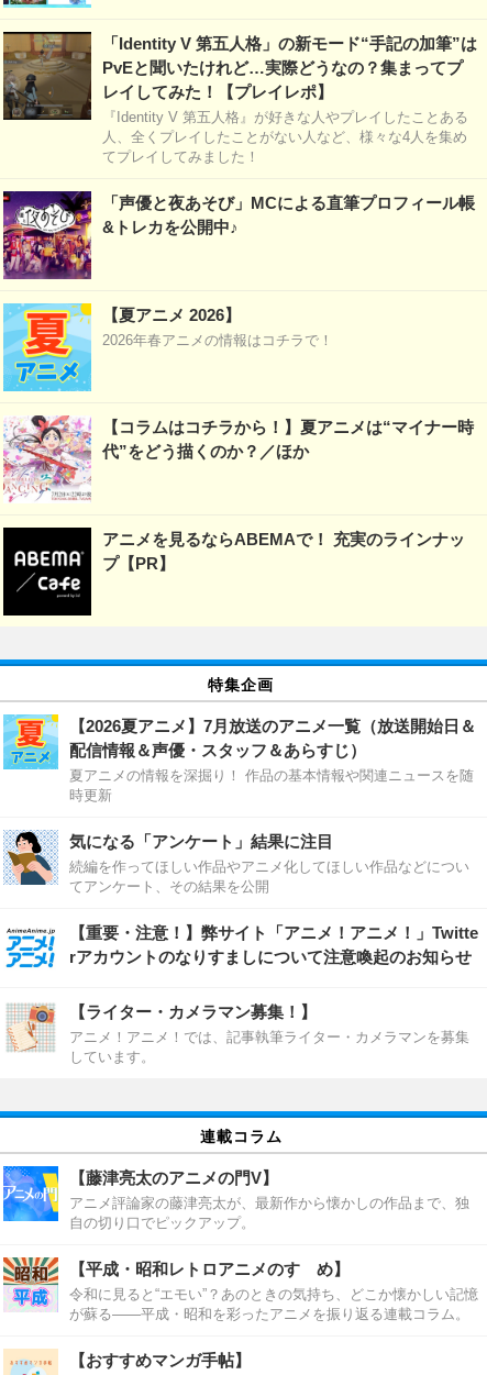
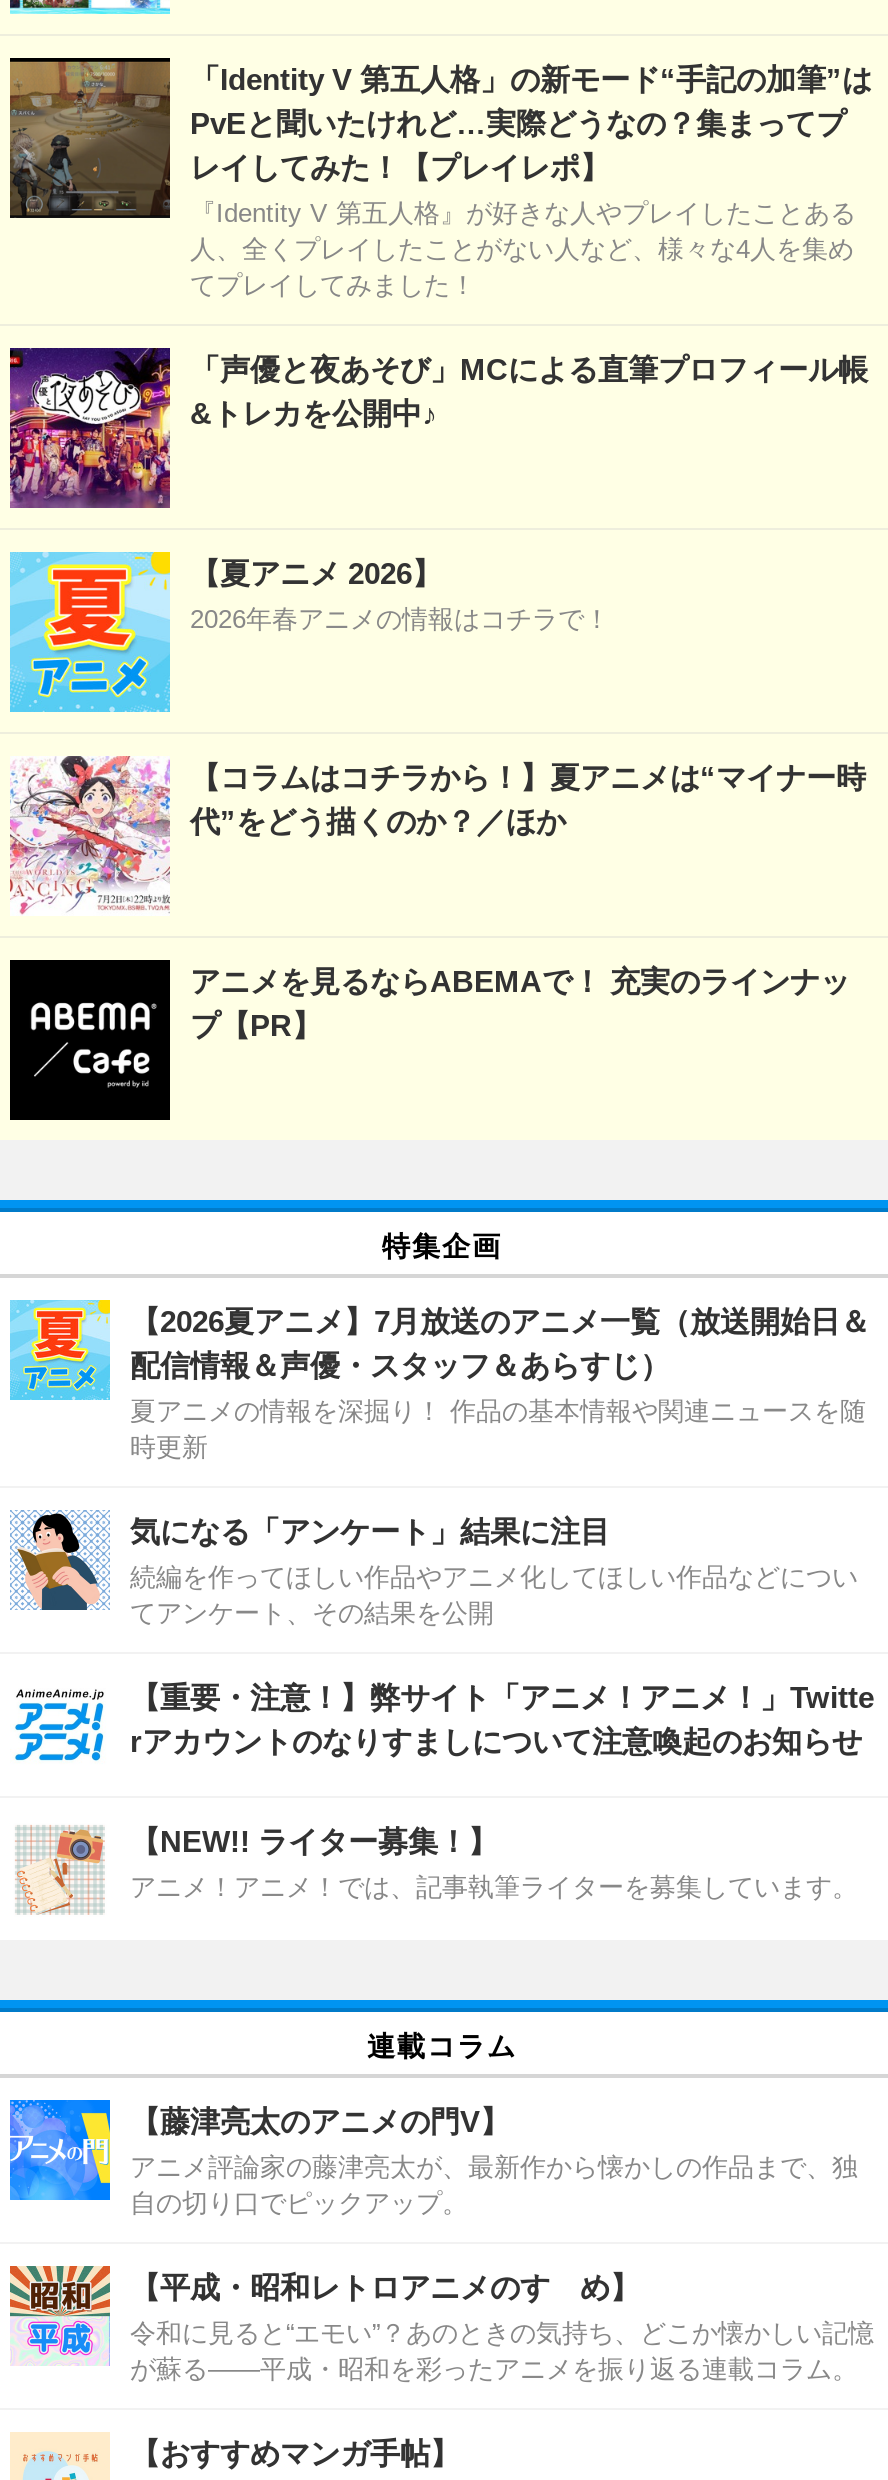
- 【ライター・カメラマン募集！】
- アニメ！アニメ！では、記事執筆ライター・カメラマンを募集
- しています。
+ 【NEW!! ライター募集！】
+ アニメ！アニメ！では、記事執筆ライターを募集しています。
